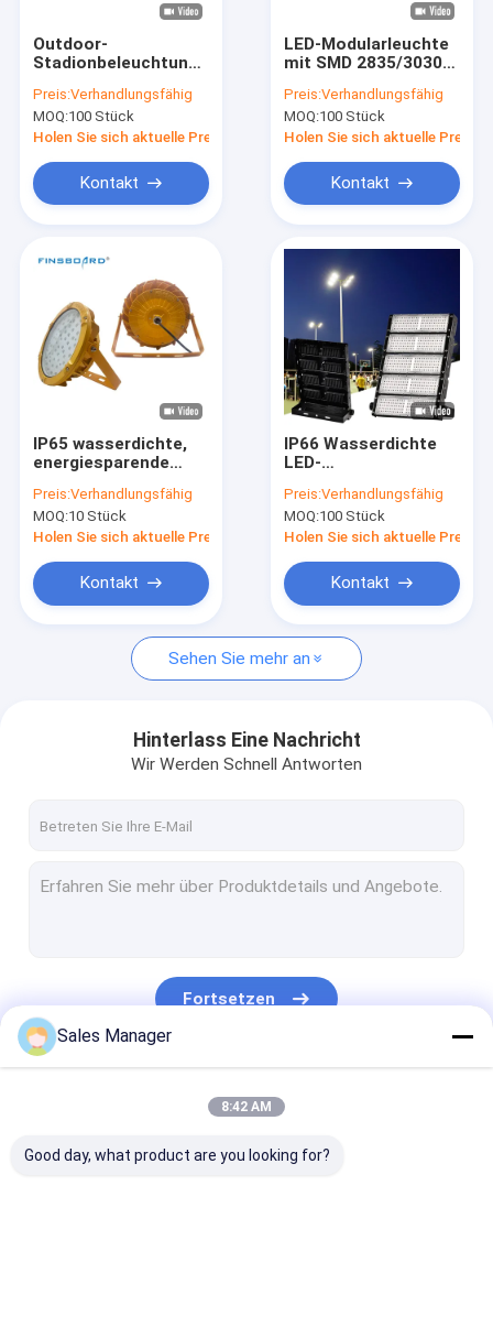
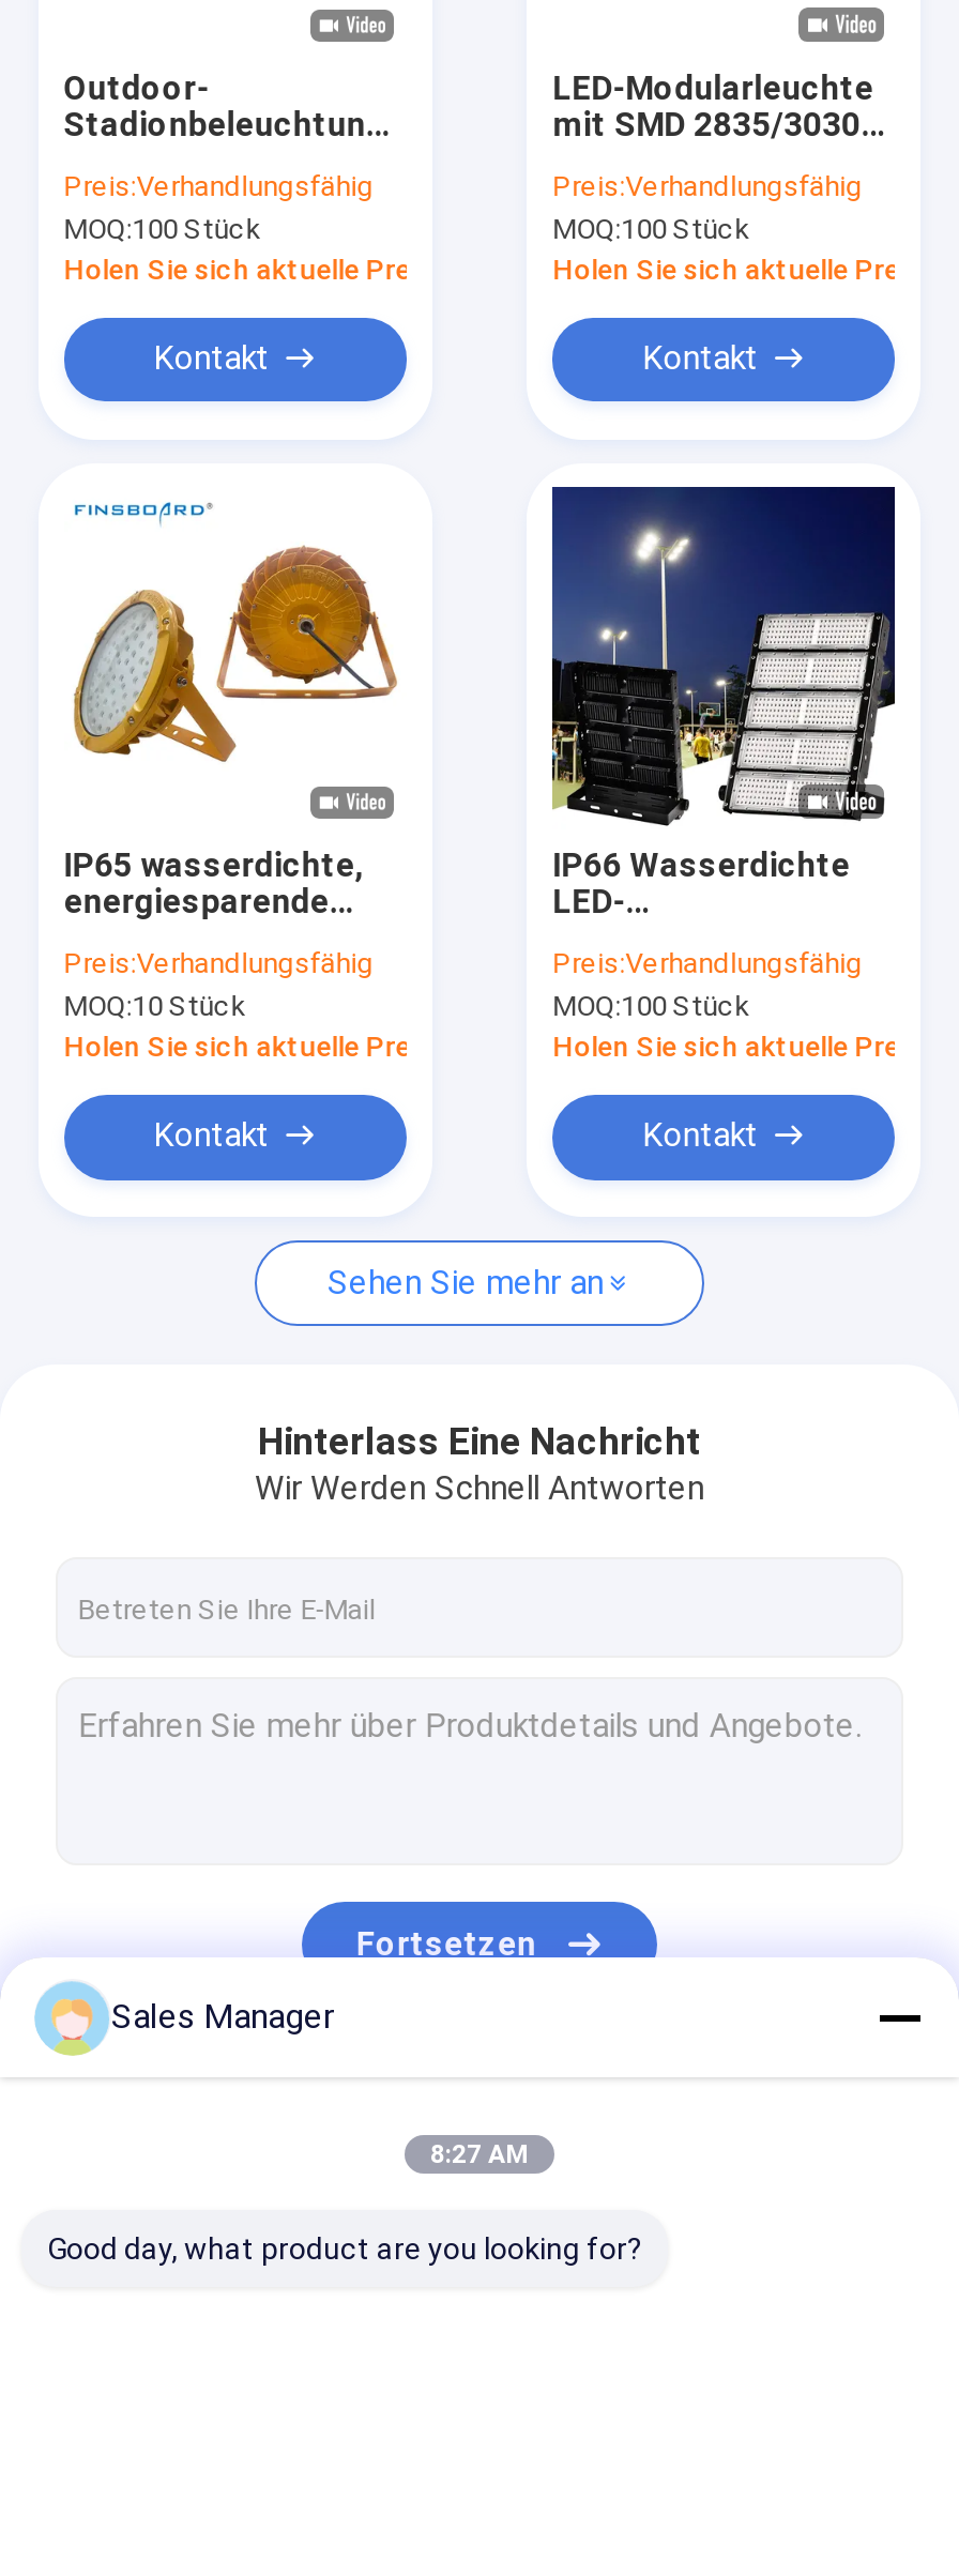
- 8:42 AM
+ 8:27 AM
